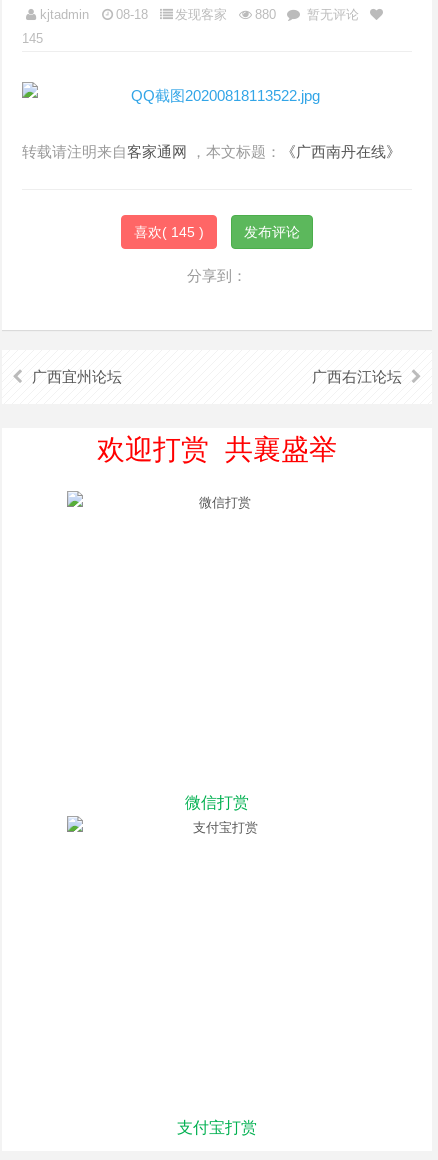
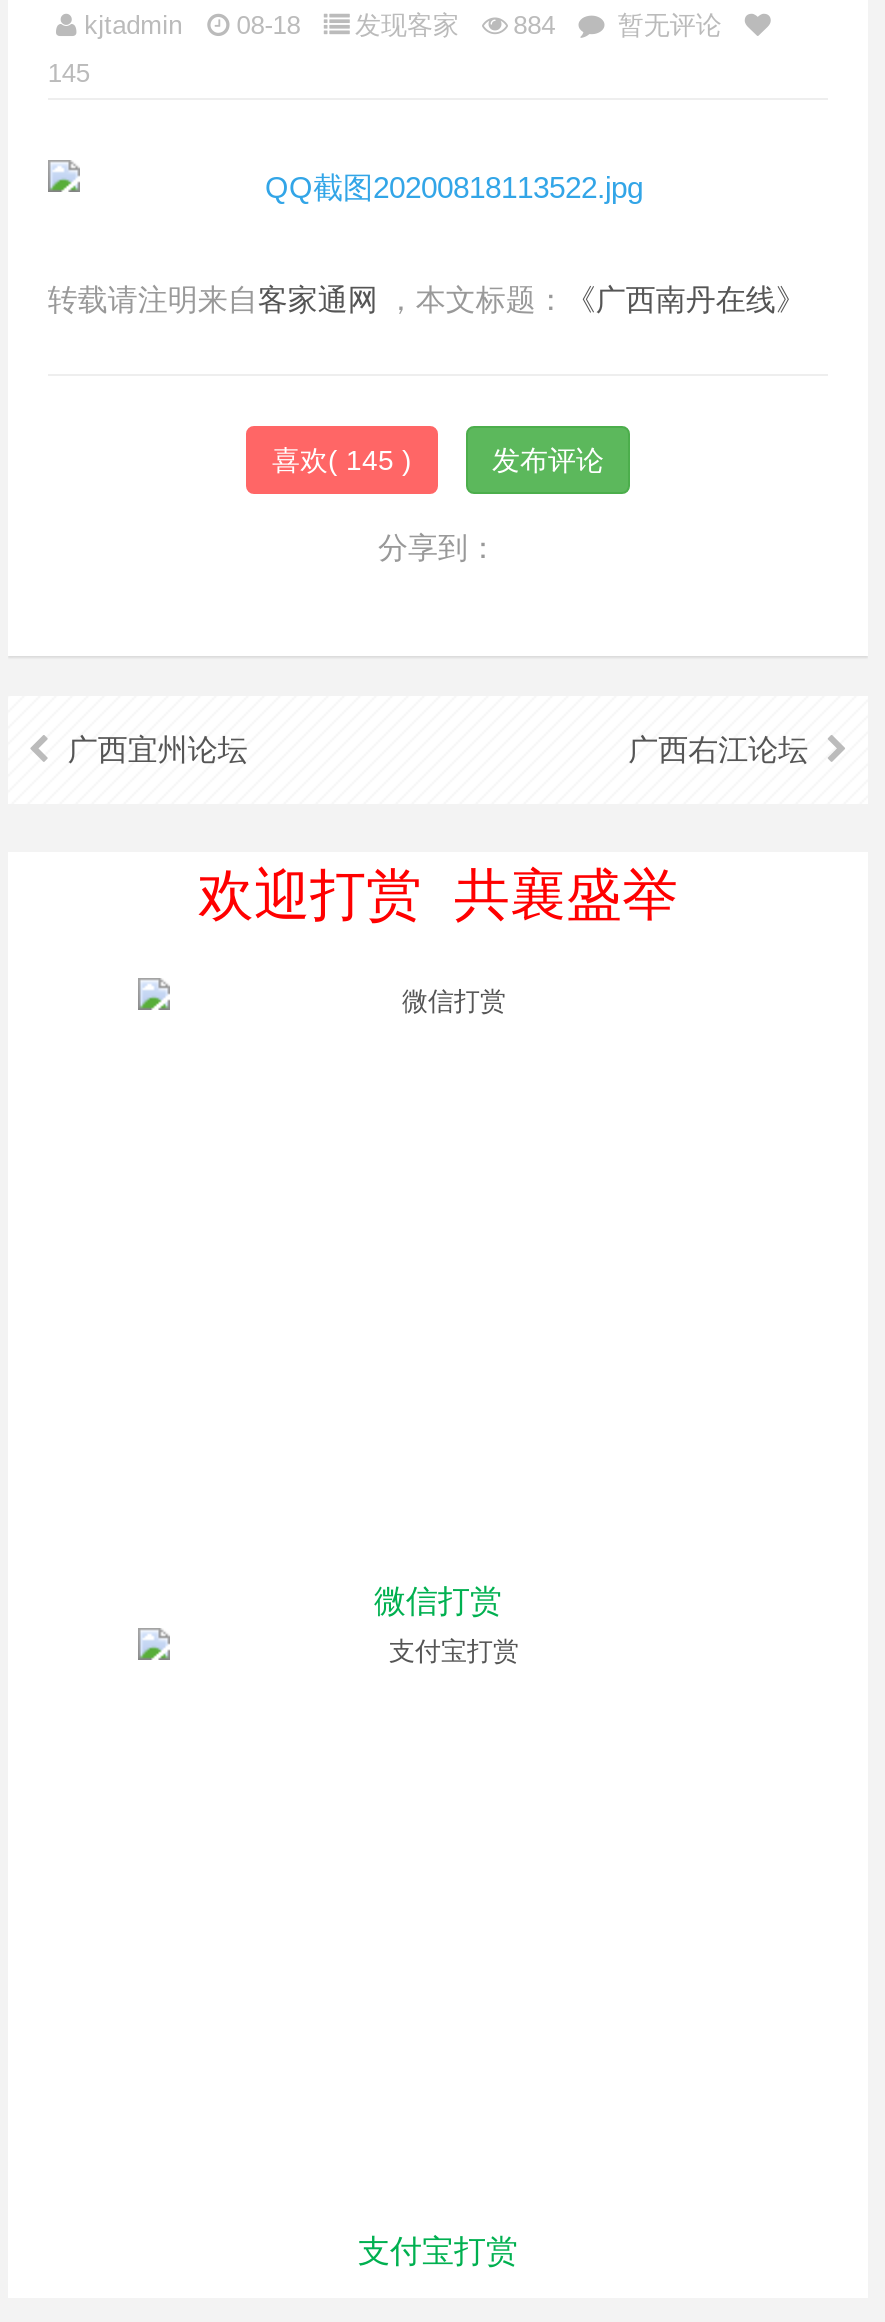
- kjtadmin 08-18 发现客家 880 暂无评论
+ kjtadmin 08-18 发现客家 884 暂无评论
